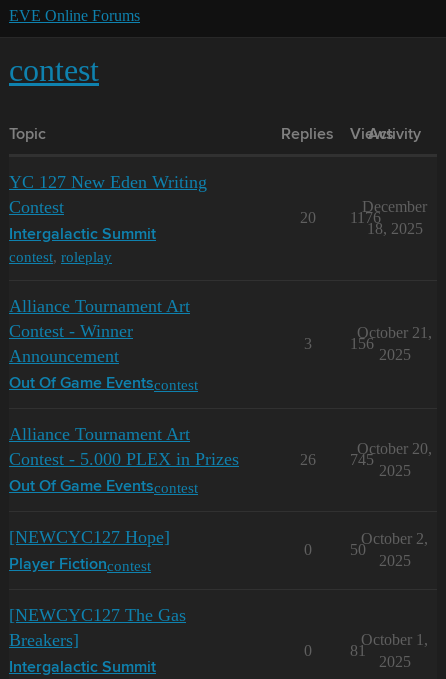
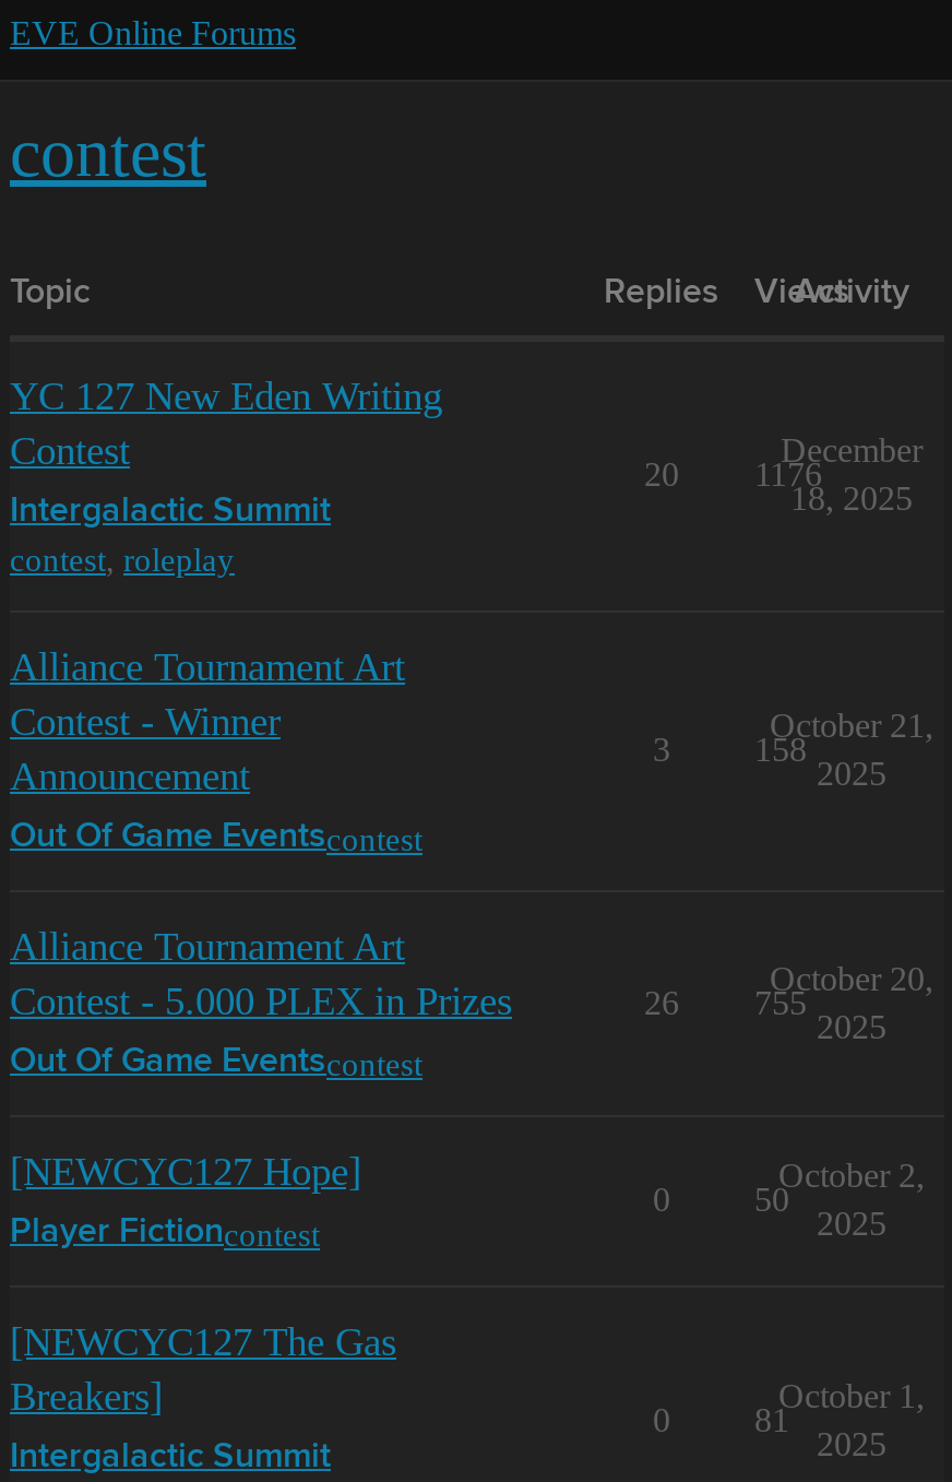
- 156
+ 158

- 745
+ 755
